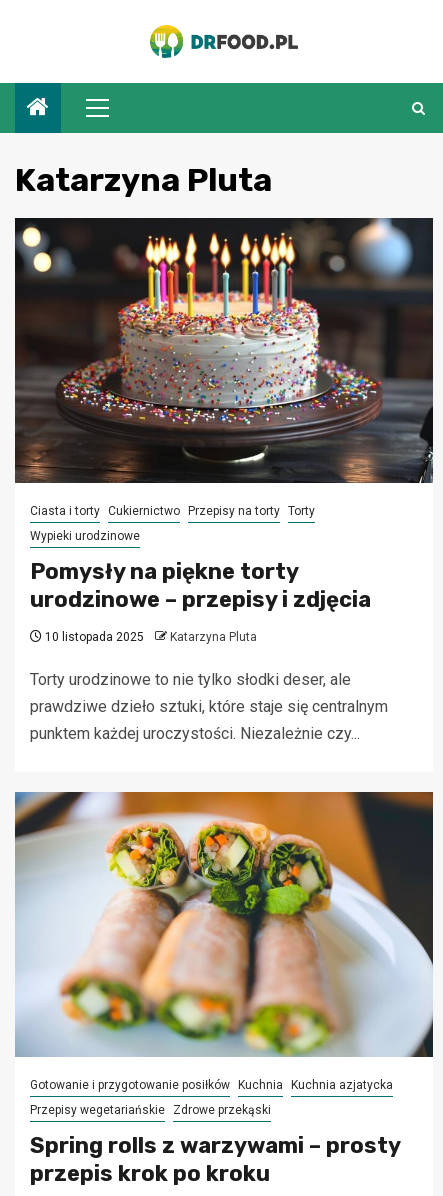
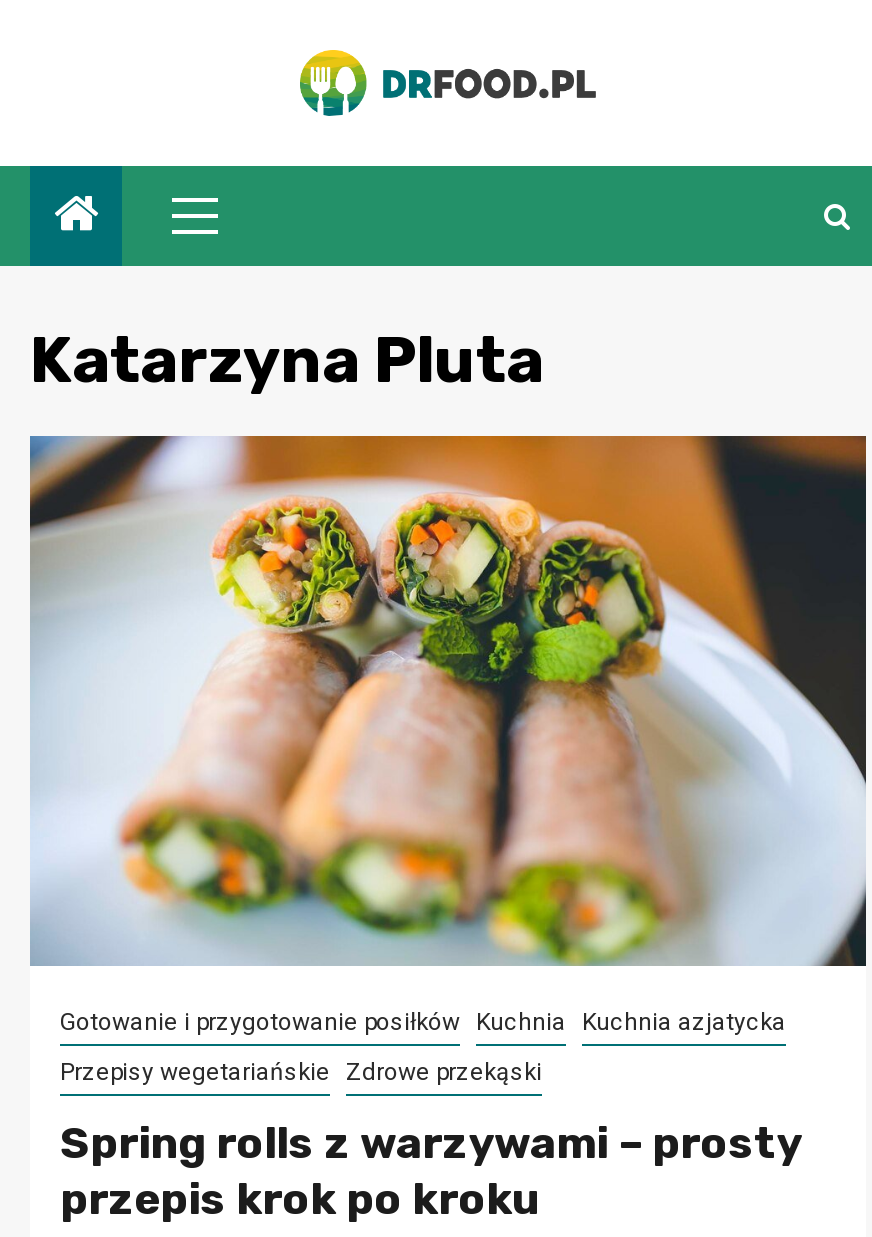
- [image]
- Ciasta i torty Cukiernictwo Przepisy na torty Torty
- Wypieki urodzinowe
- Pomysły na piękne torty
- urodzinowe – przepisy i zdjęcia
- 10 listopada 2025
- Katarzyna Pluta
- Torty urodzinowe to nie tylko słodki deser, ale
- prawdziwe dzieło sztuki, które staje się centralnym
- punktem każdej uroczystości. Niezależnie czy...
